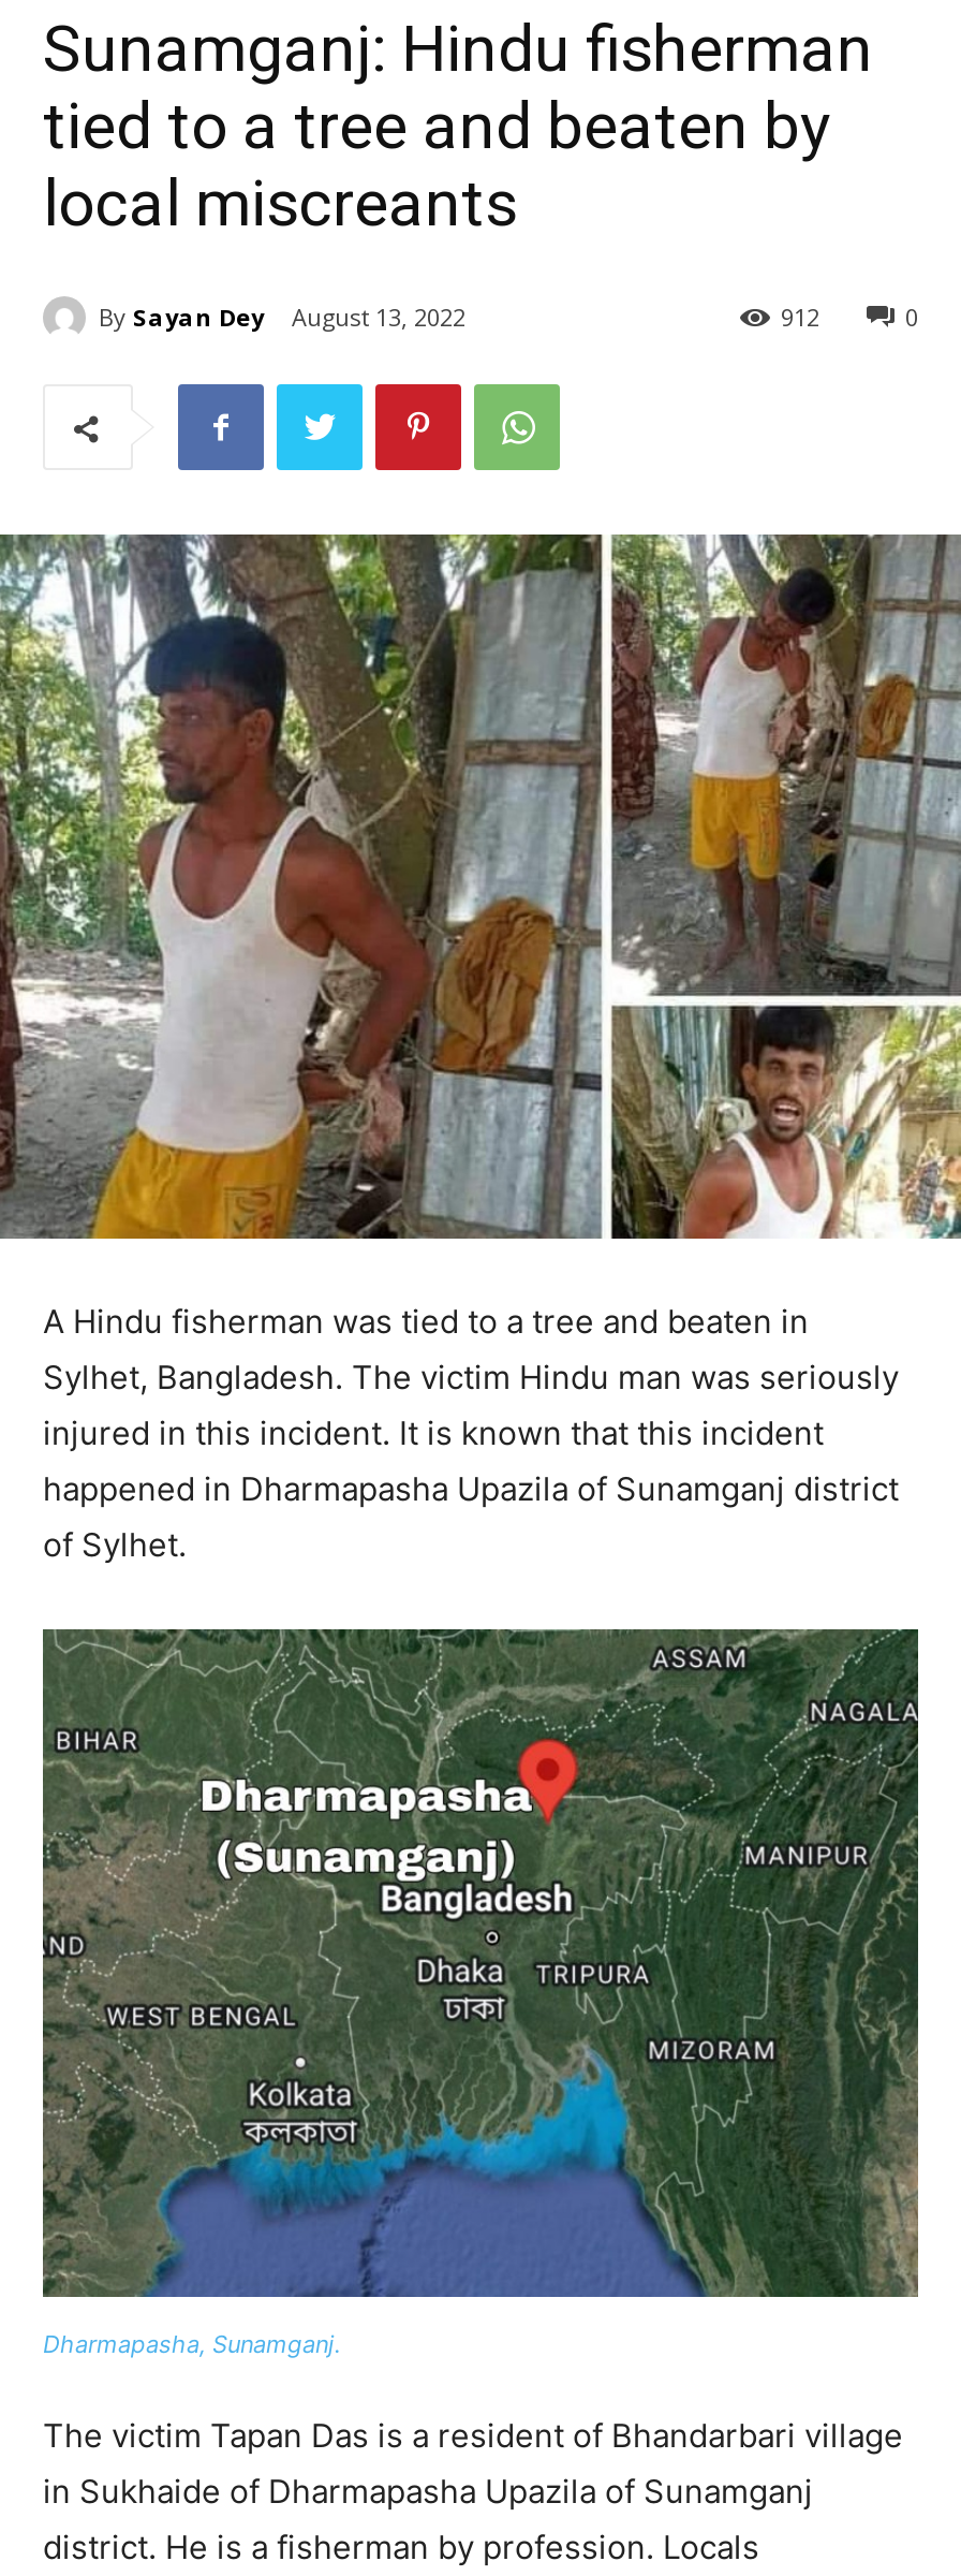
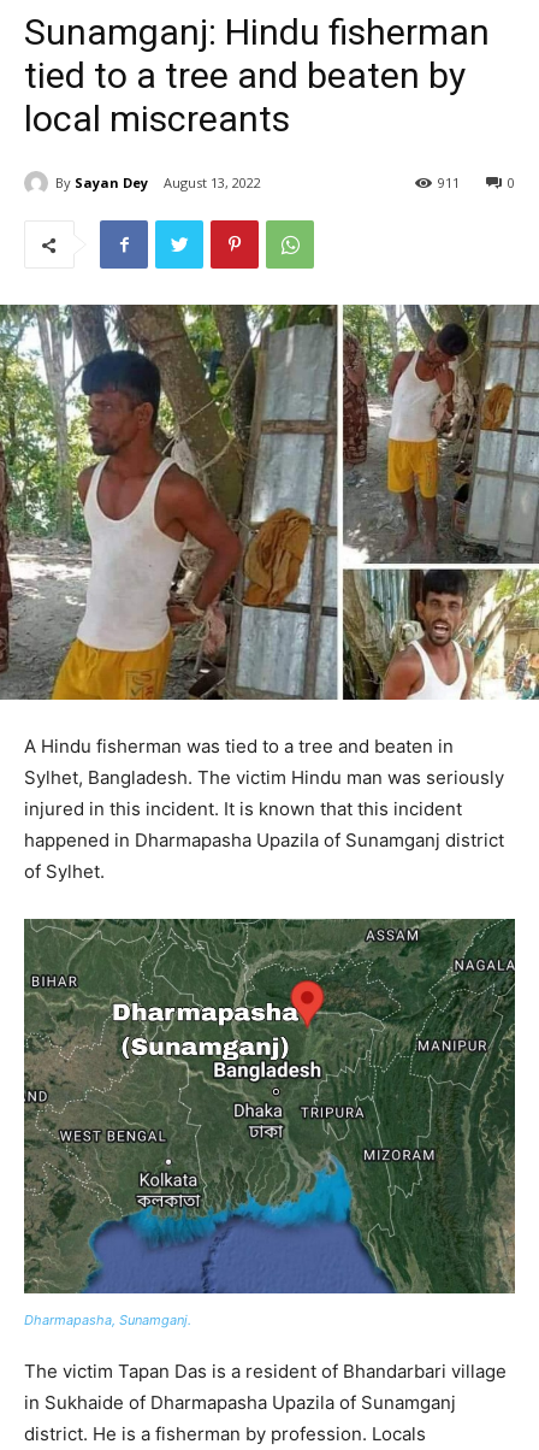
- 912
+ 911
